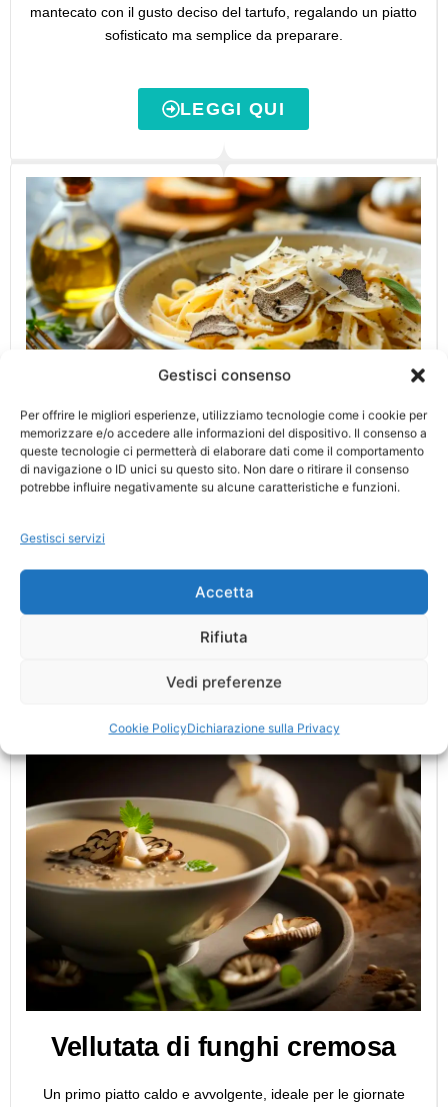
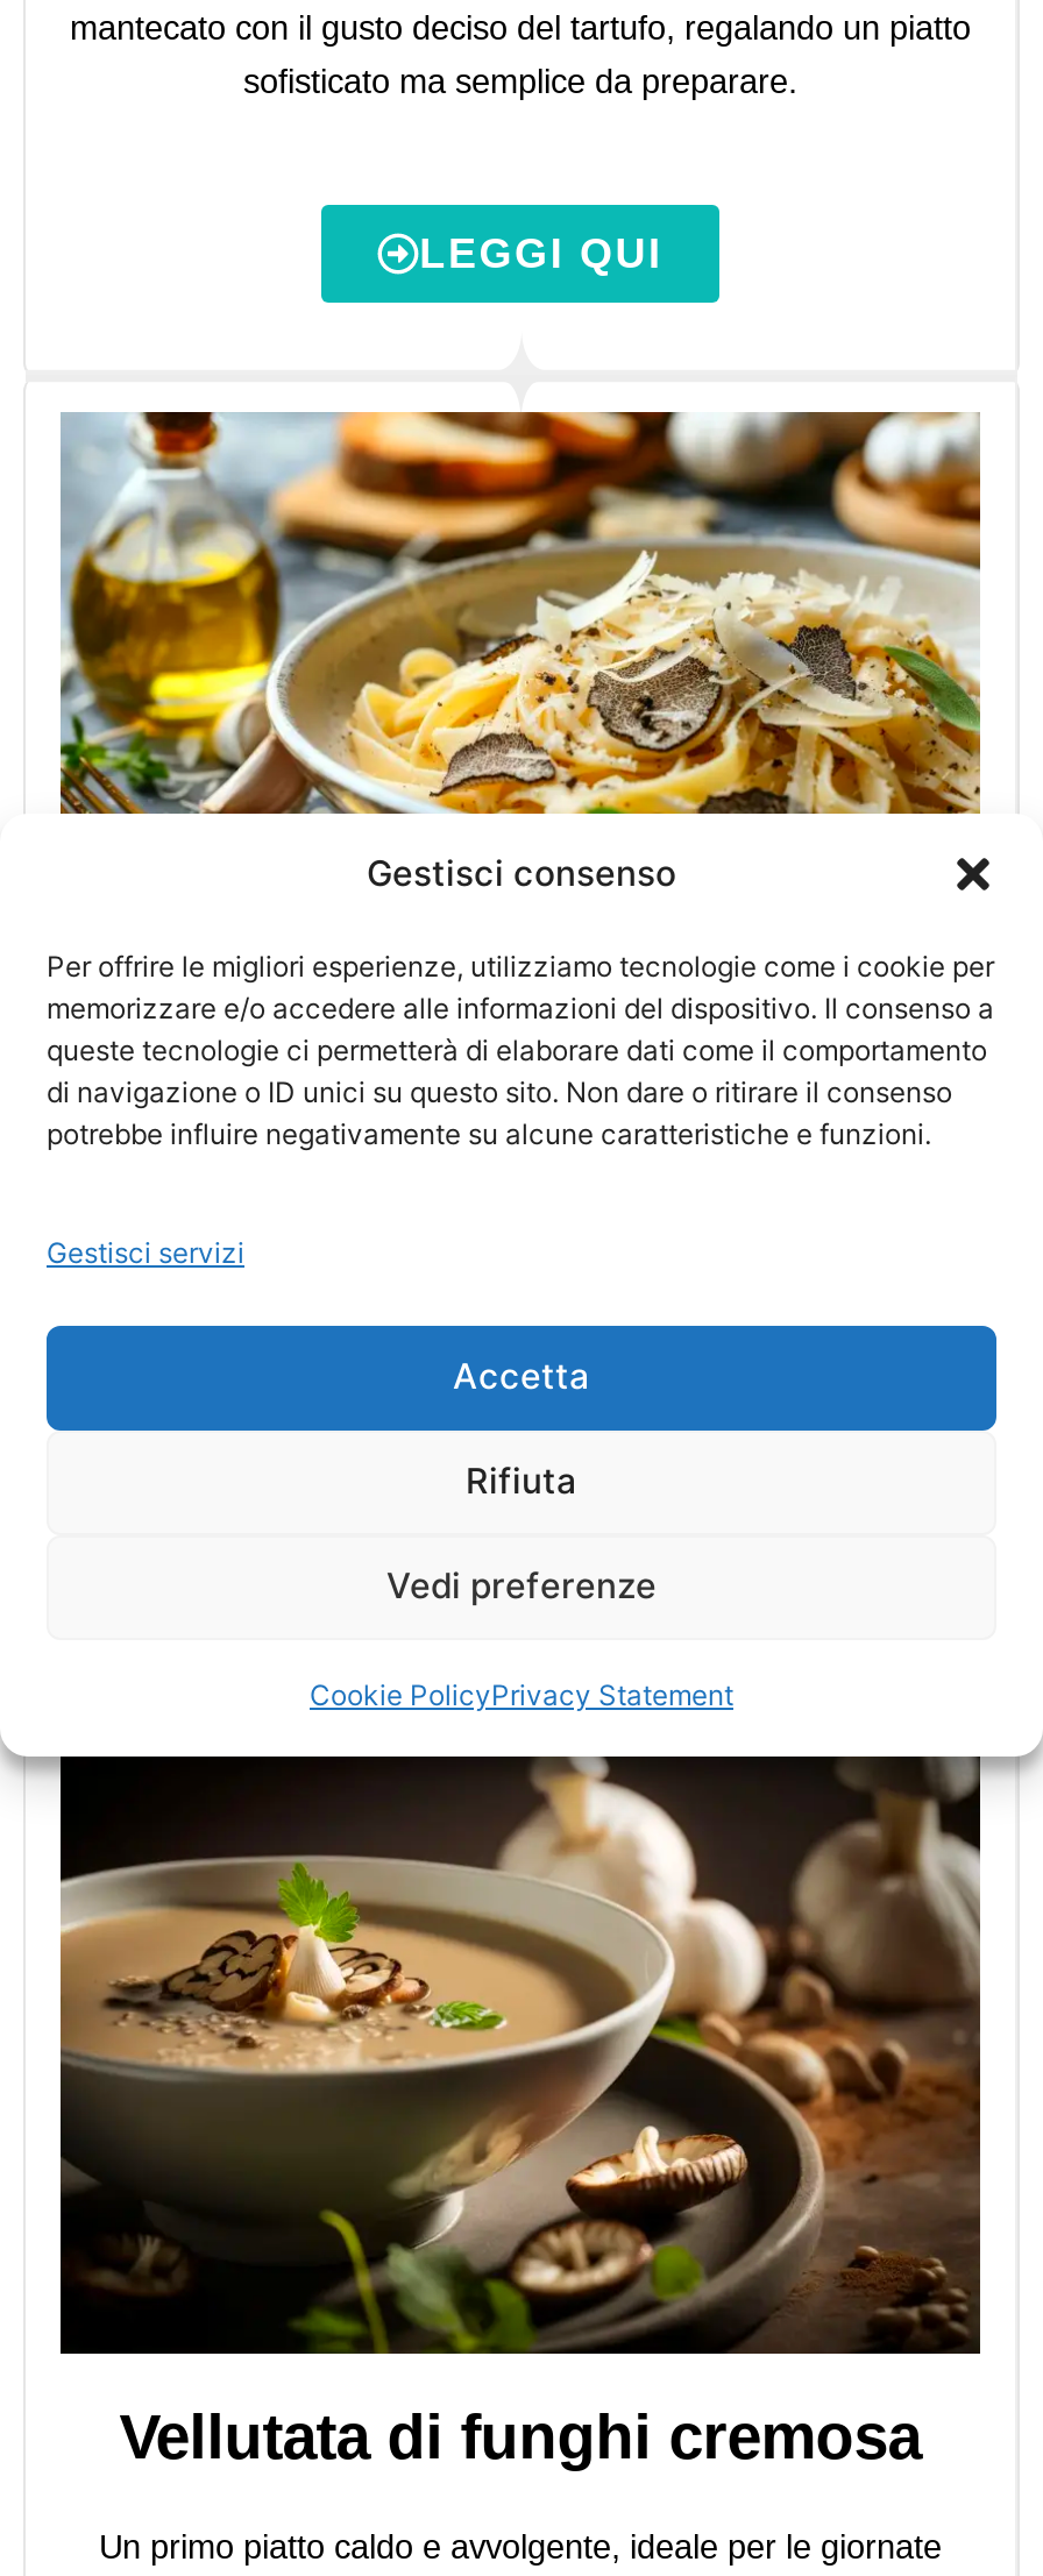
- Cookie PolicyDichiarazione sulla Privacy
+ Cookie PolicyPrivacy Statement
